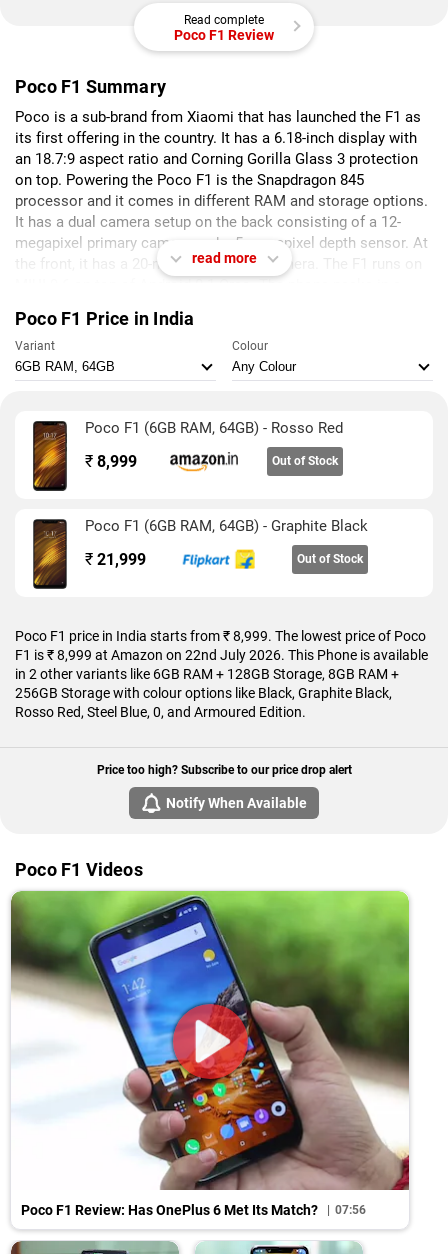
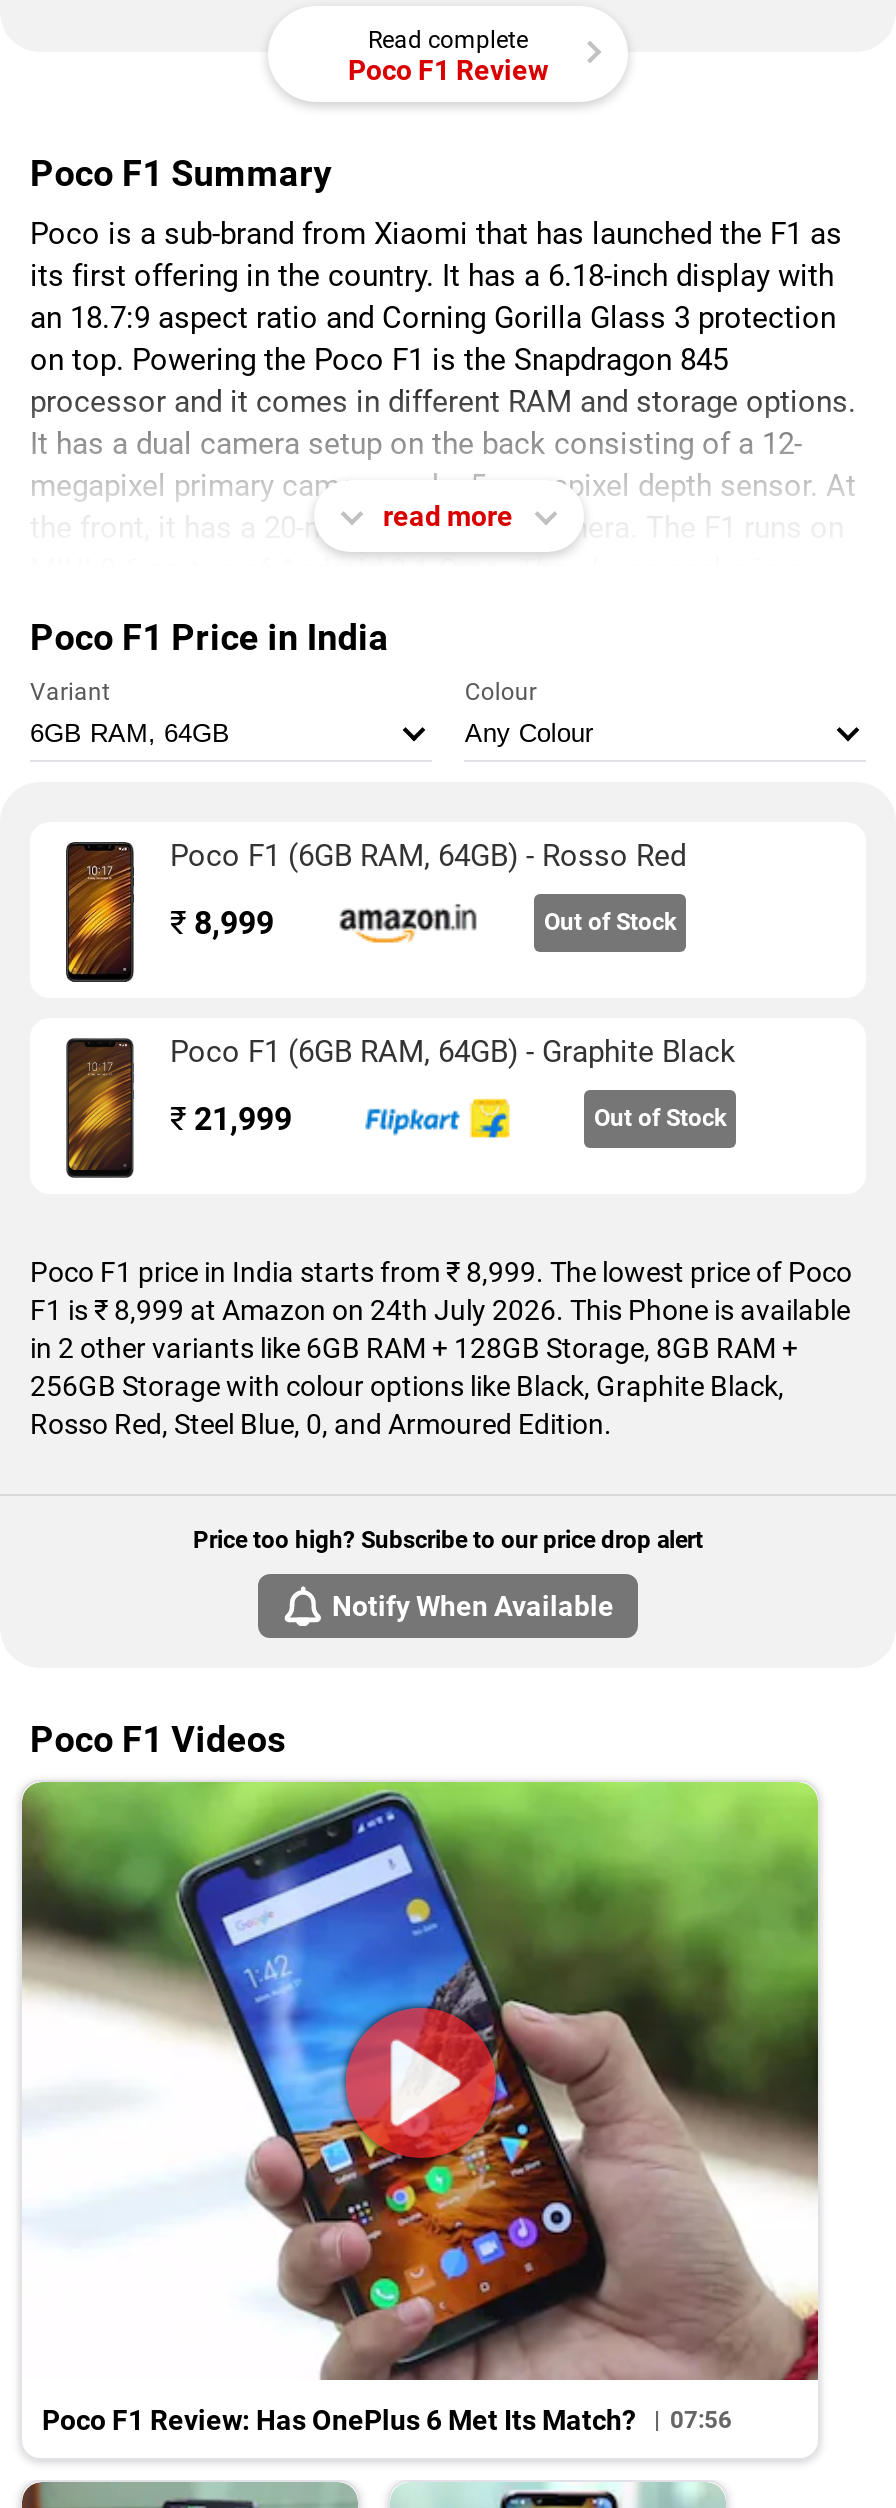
- F1 is ₹ 8,999 at Amazon on 22nd July 2026. This Phone is available
+ F1 is ₹ 8,999 at Amazon on 24th July 2026. This Phone is available
